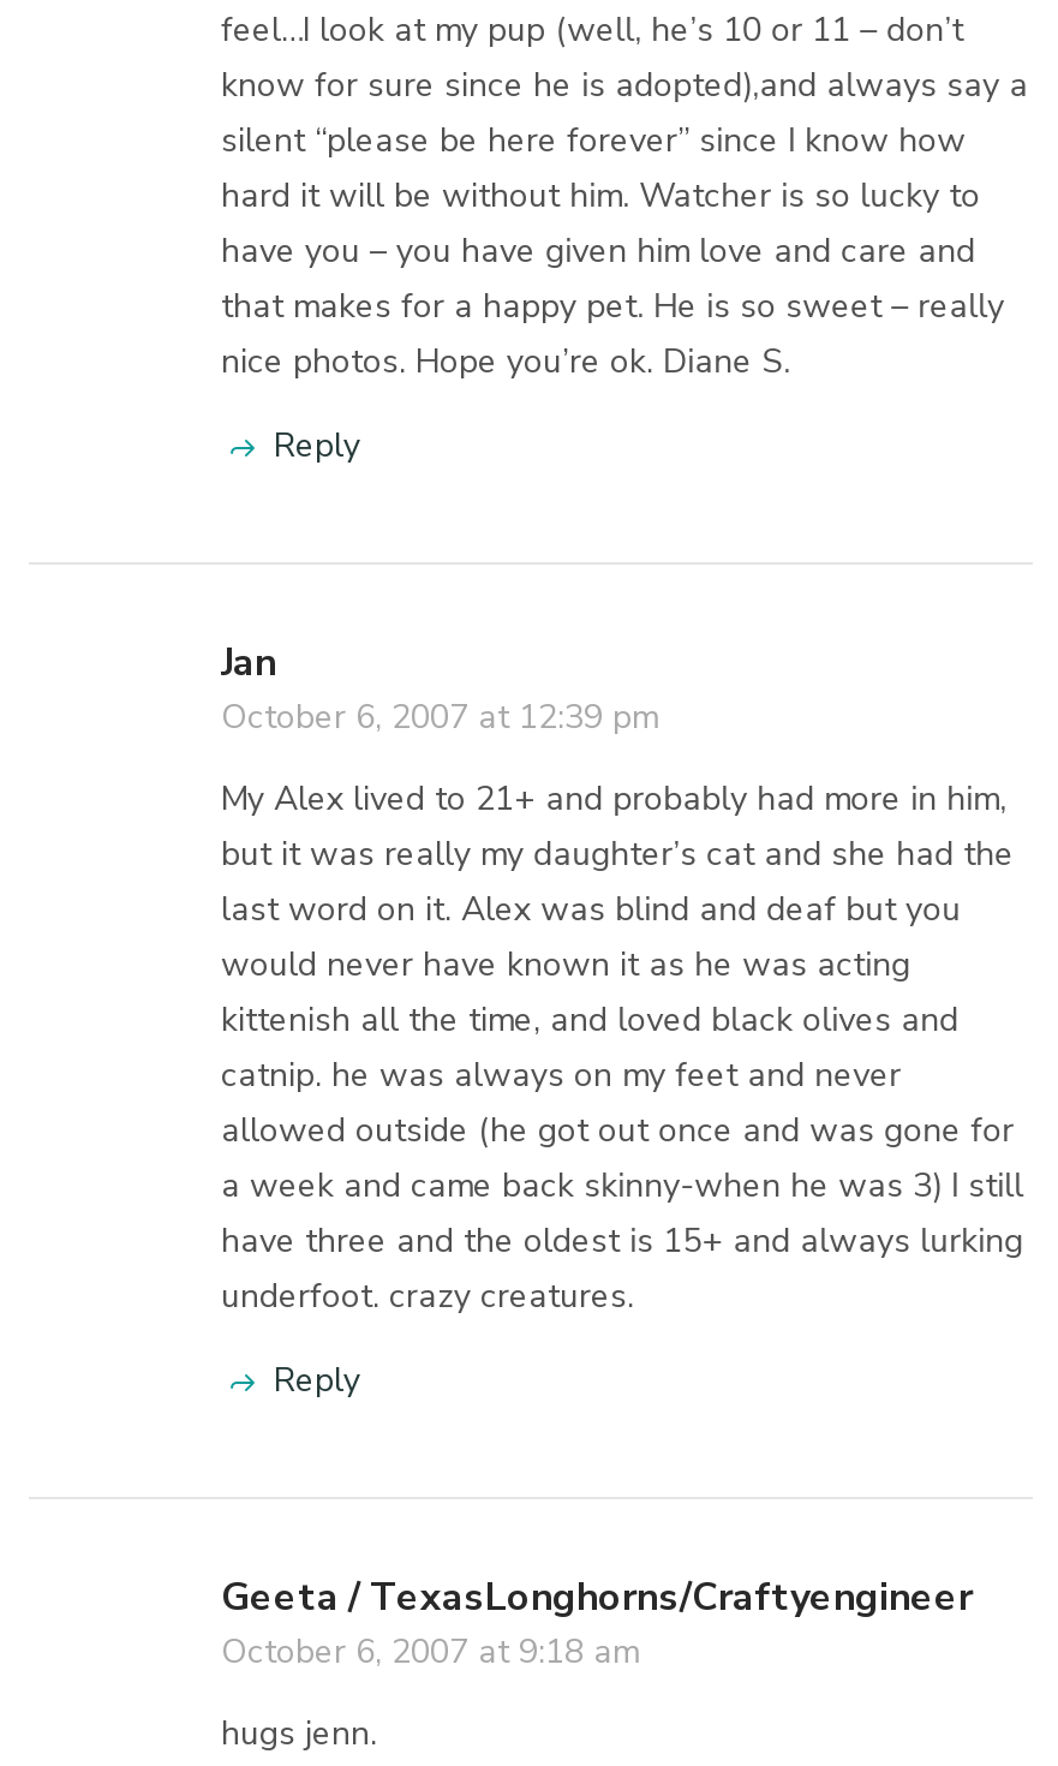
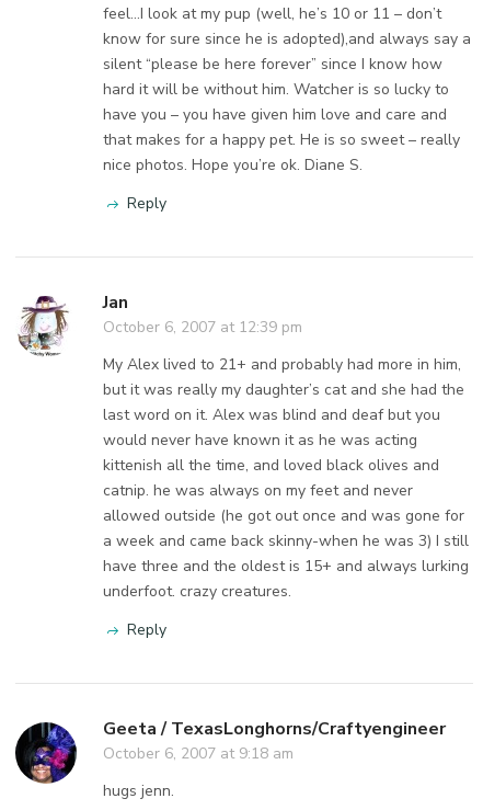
+ [image]

+ [image]
